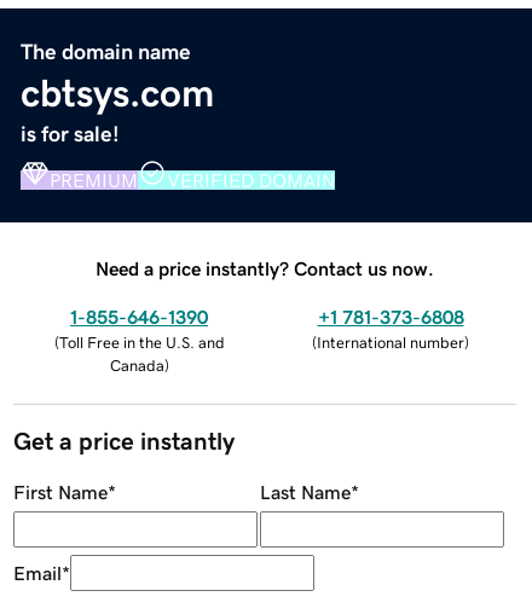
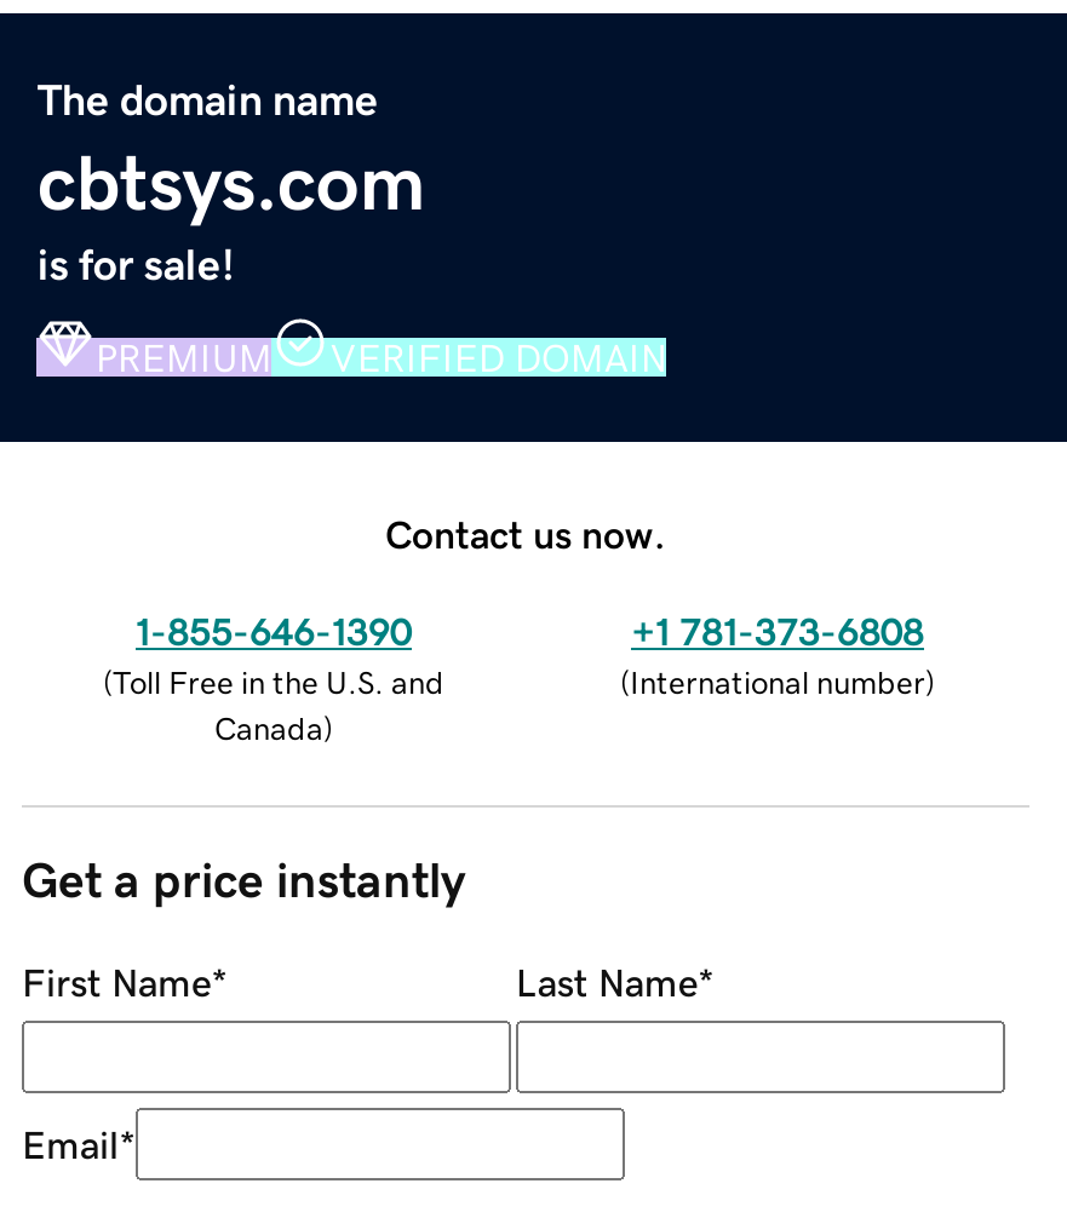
- Need a price instantly? Contact us now.
+ Contact us now.
